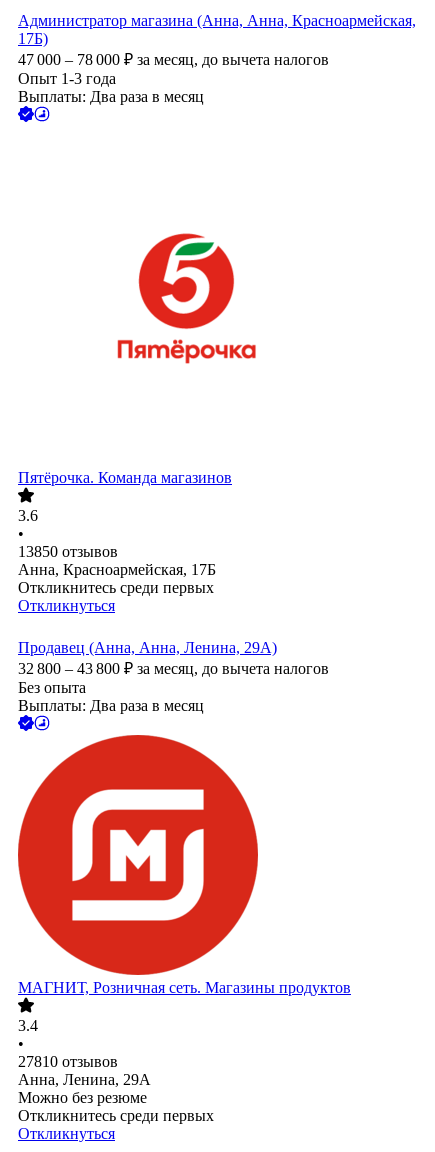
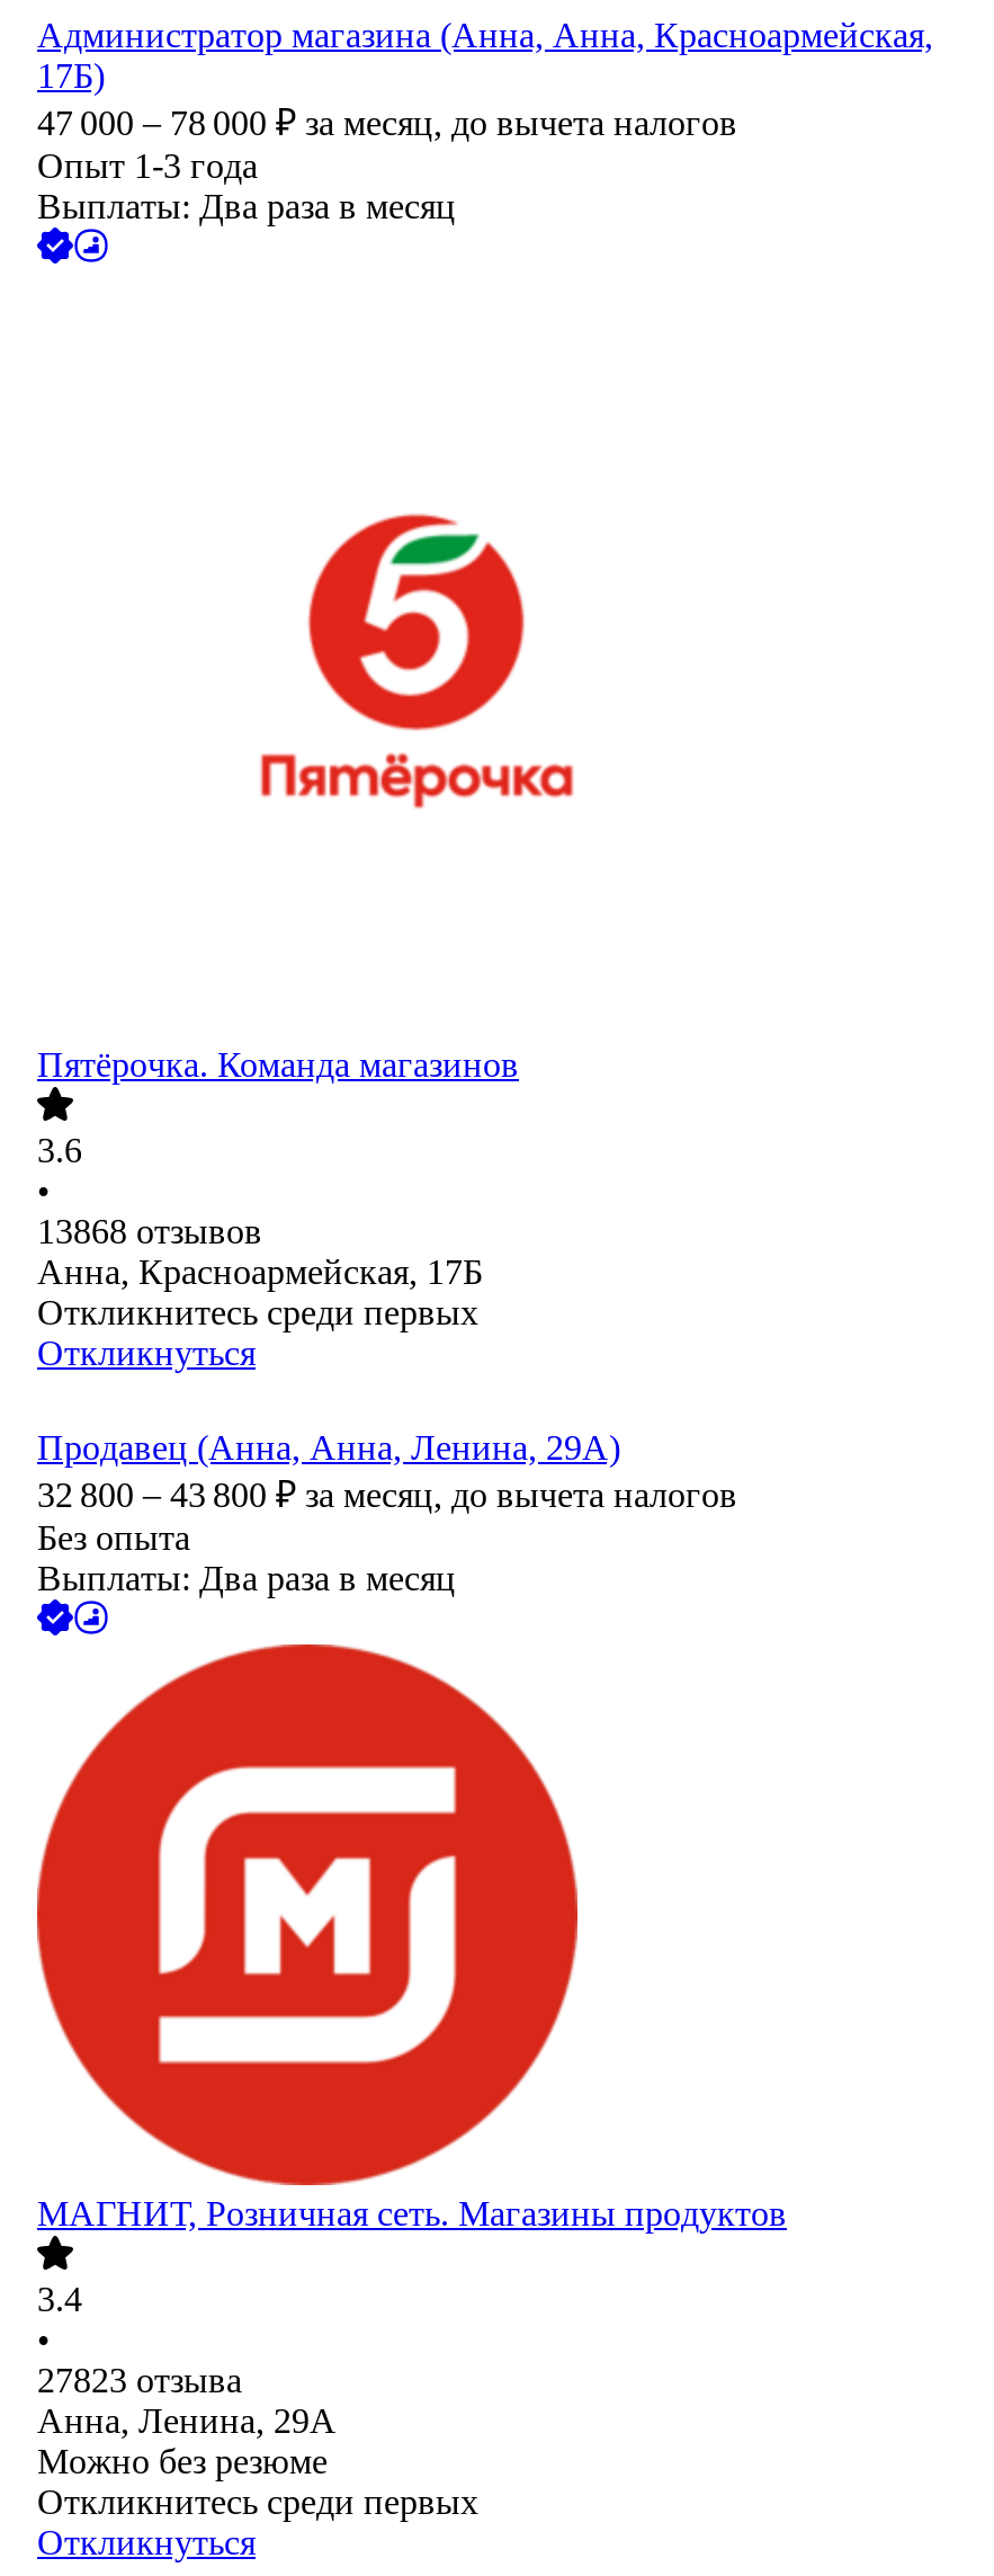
- 13850 отзывов
+ 13868 отзывов

- 27810 отзывов
+ 27823 отзыва
